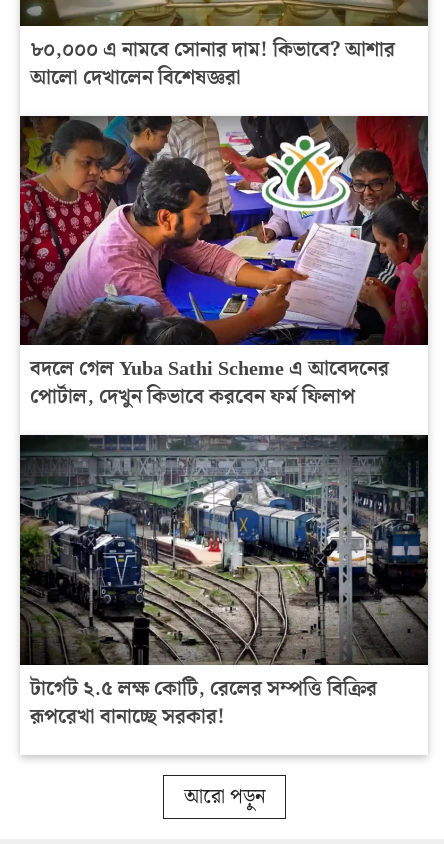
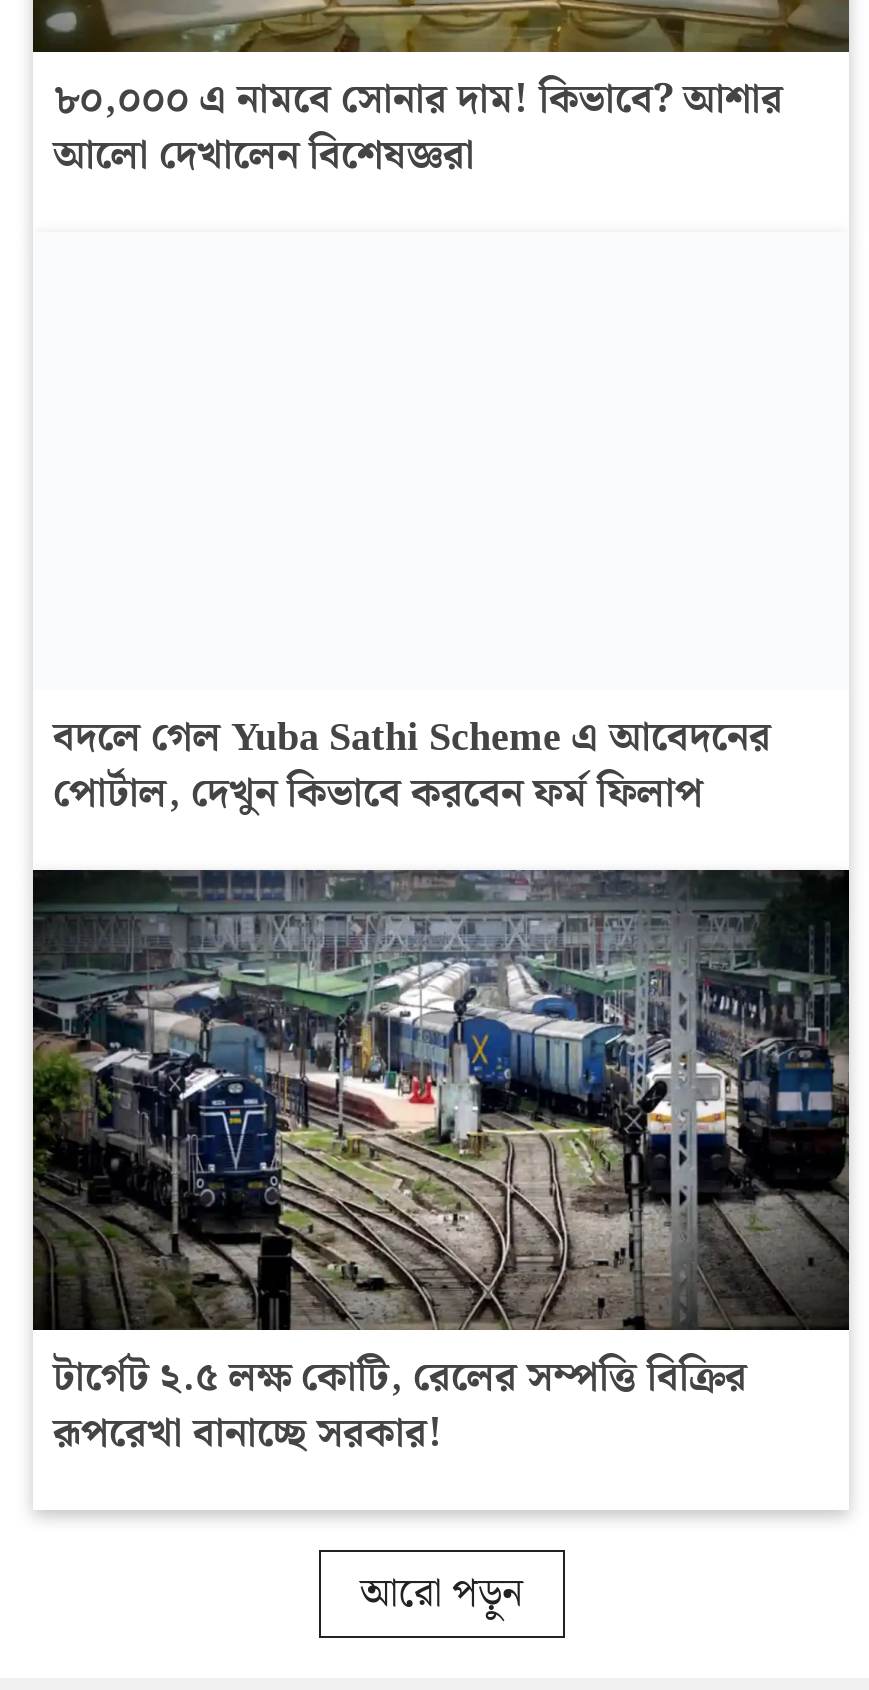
- [image]
